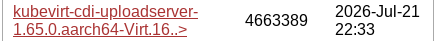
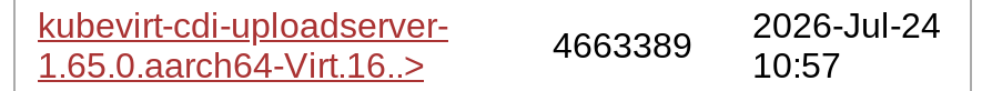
- 2026-Jul-21
- 22:33
+ 2026-Jul-24
+ 10:57
